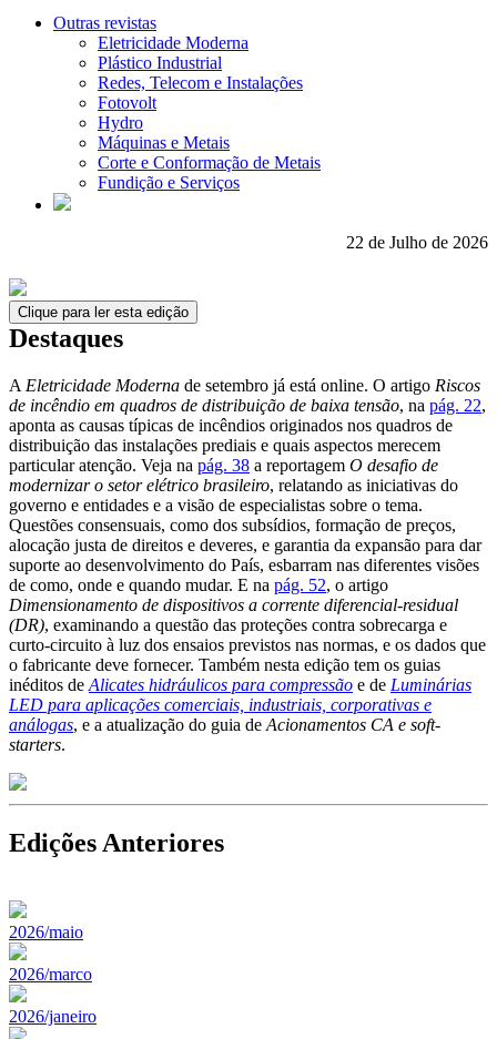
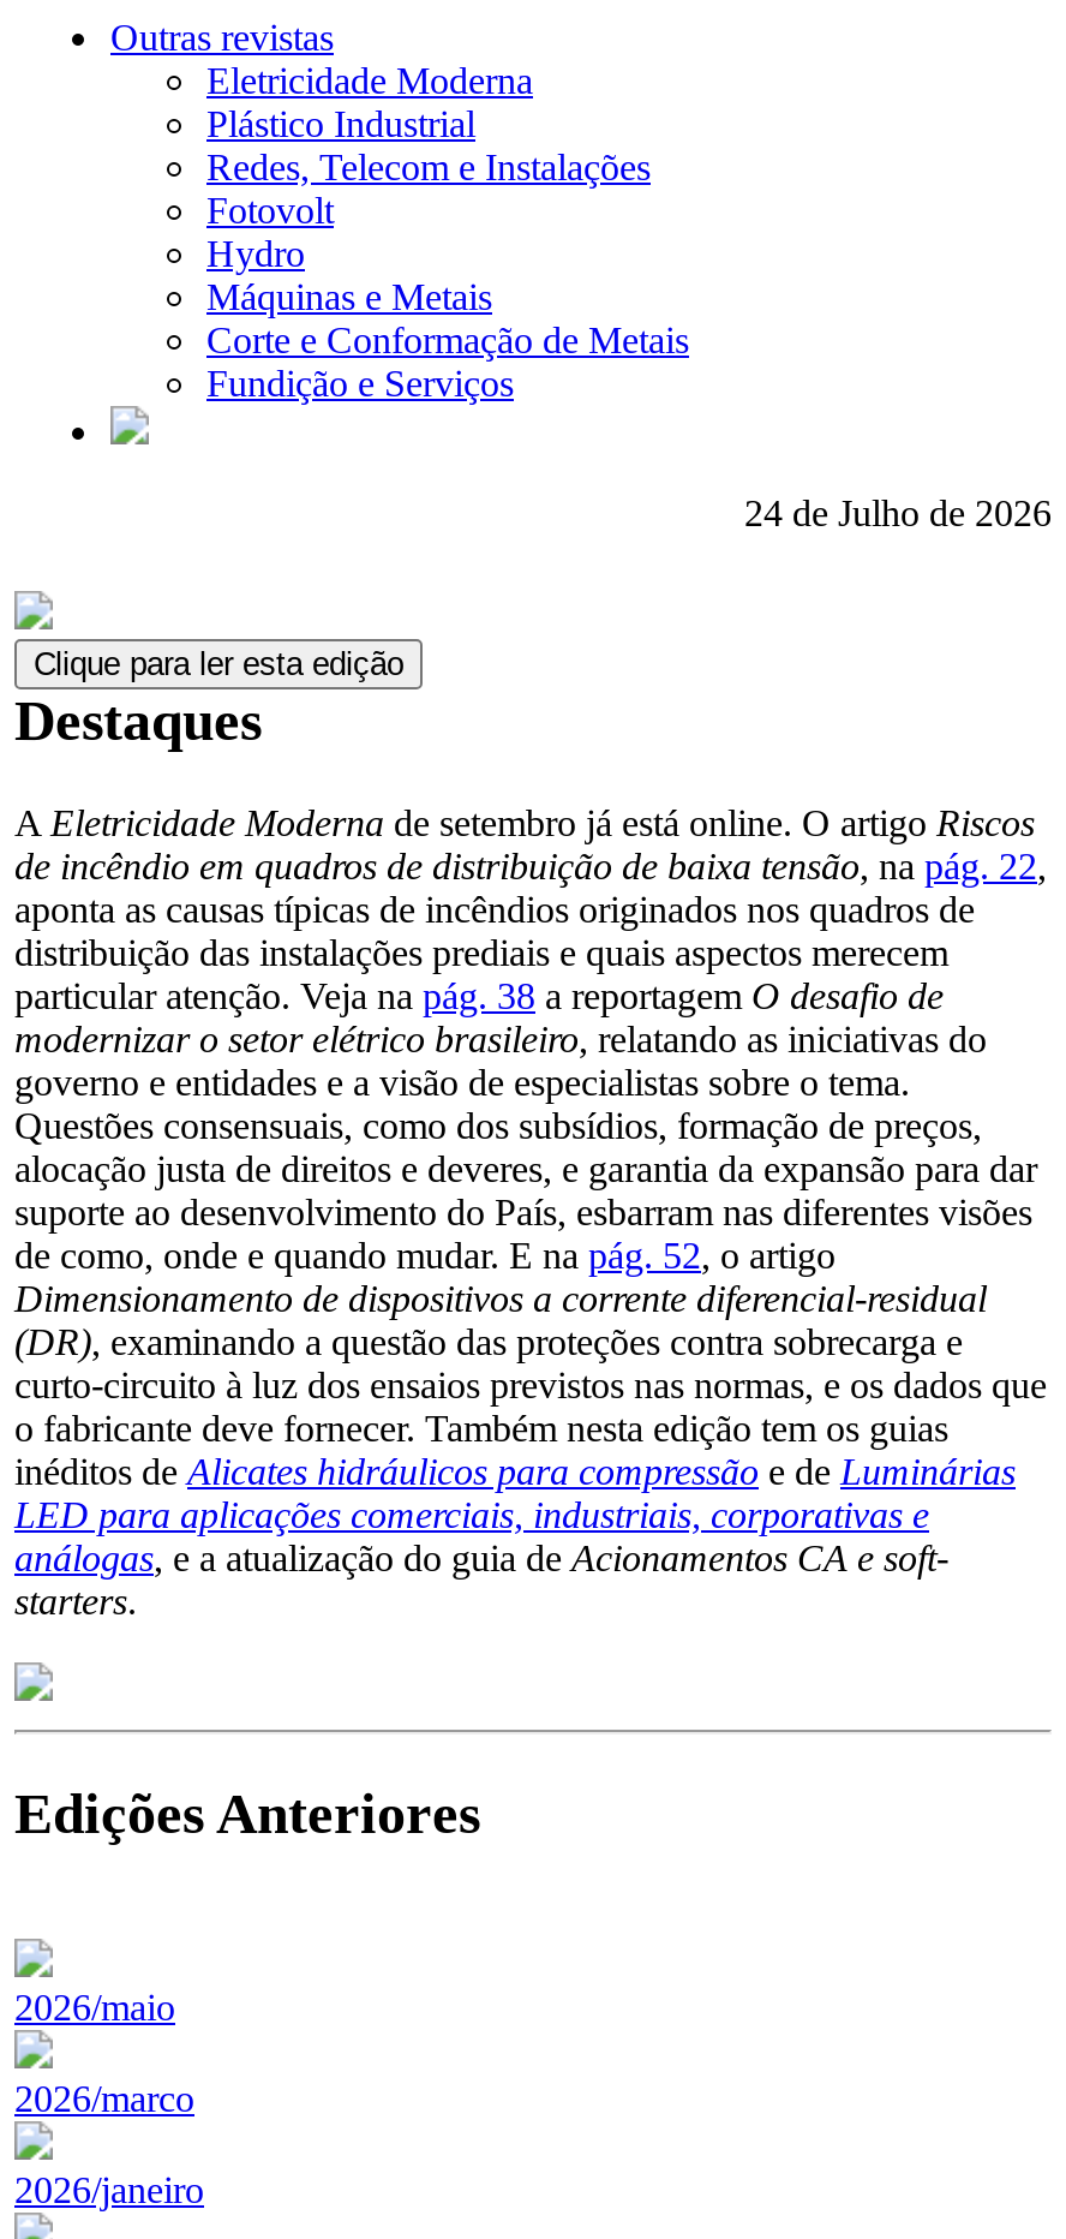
- 22 de Julho de 2026
+ 24 de Julho de 2026
